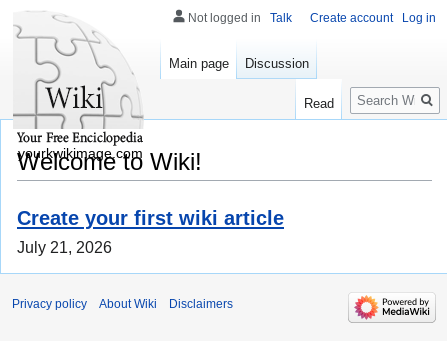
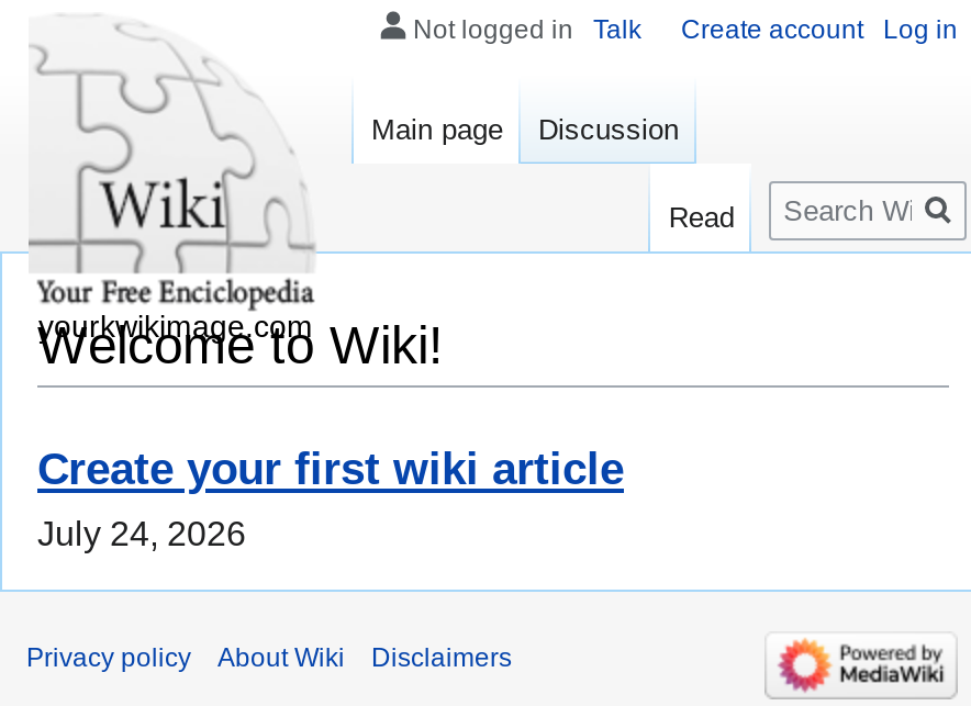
- July 21, 2026
+ July 24, 2026
